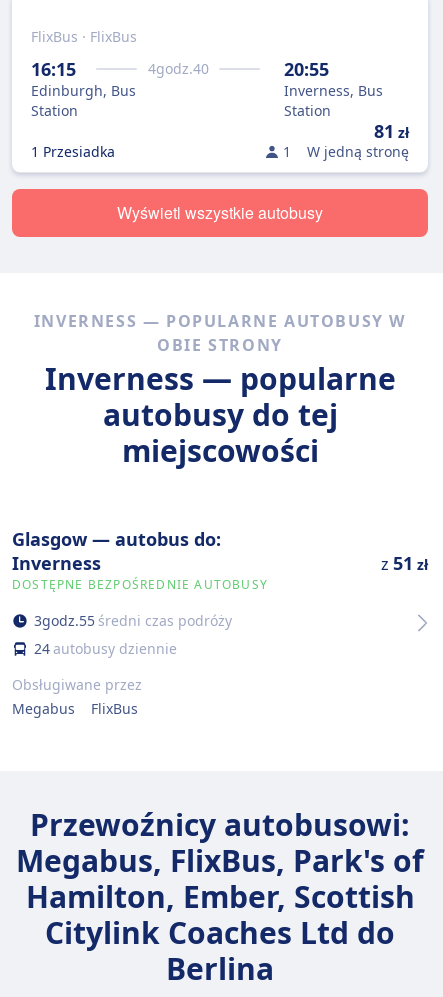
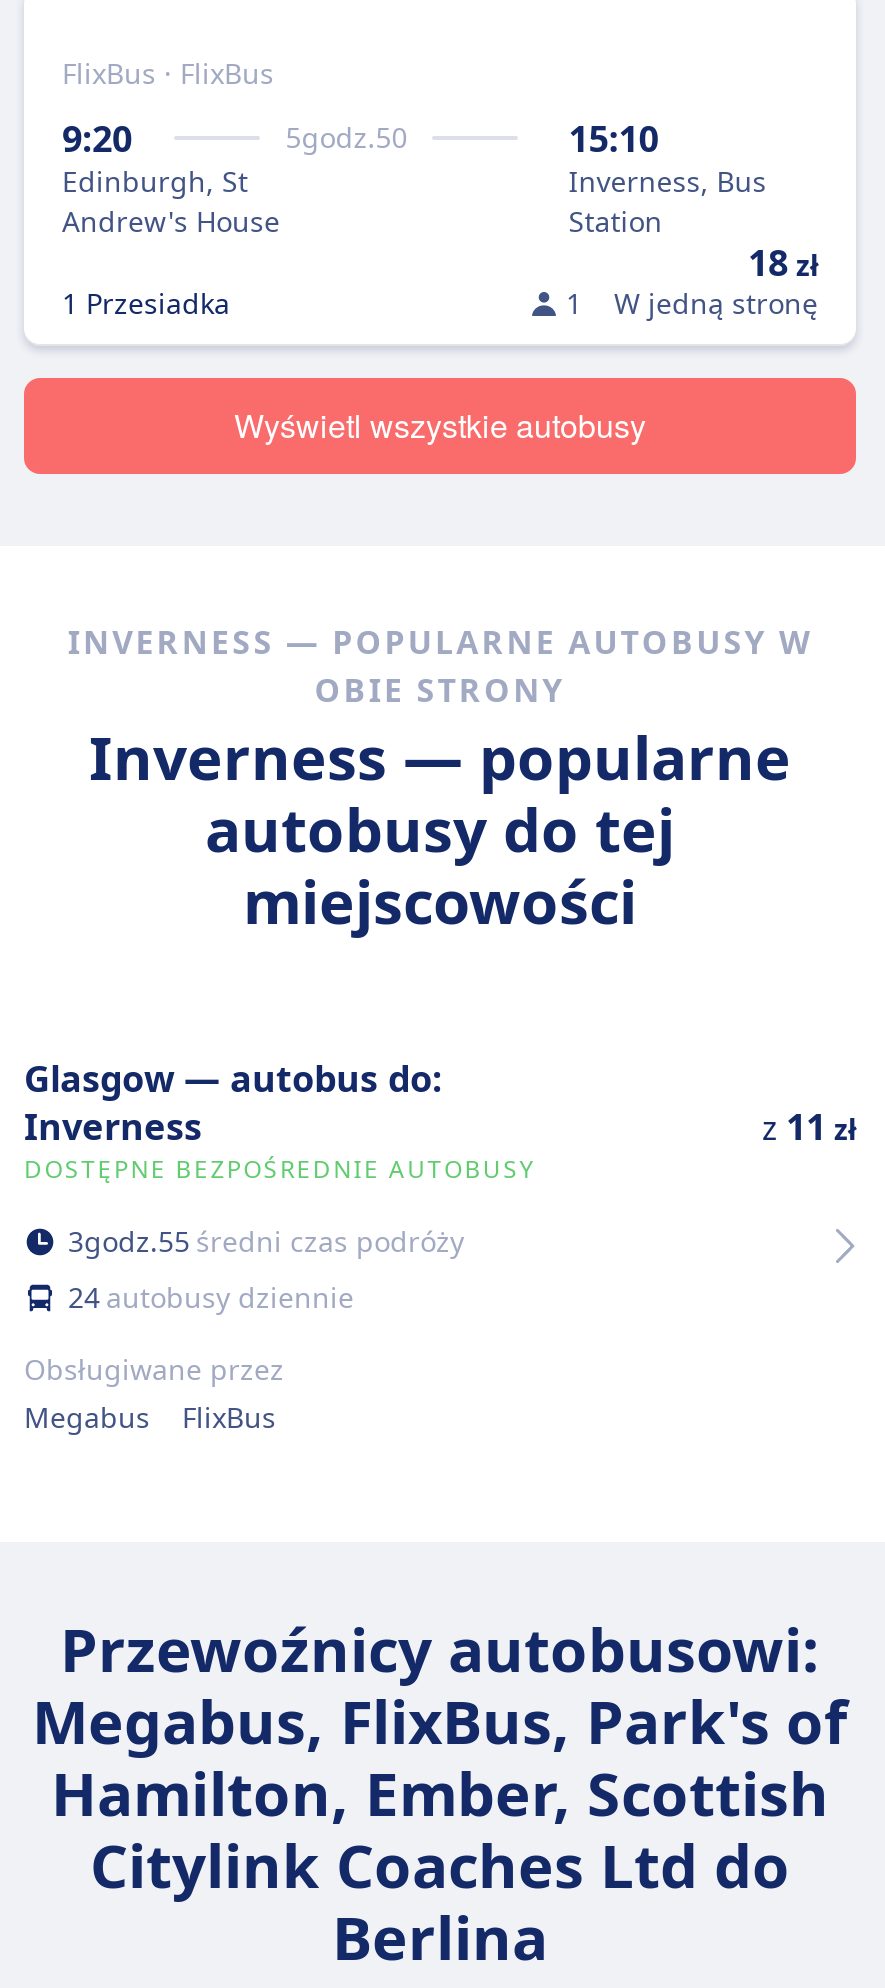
- 16:15
- 4godz.40
- Edinburgh, Bus
- Station
+ 9:20
+ 5godz.50
+ Edinburgh, St
+ Andrew's House

- 20:55
+ 15:10

- 81 zł
+ 18 zł

- z 51 zł
+ z 11 zł
